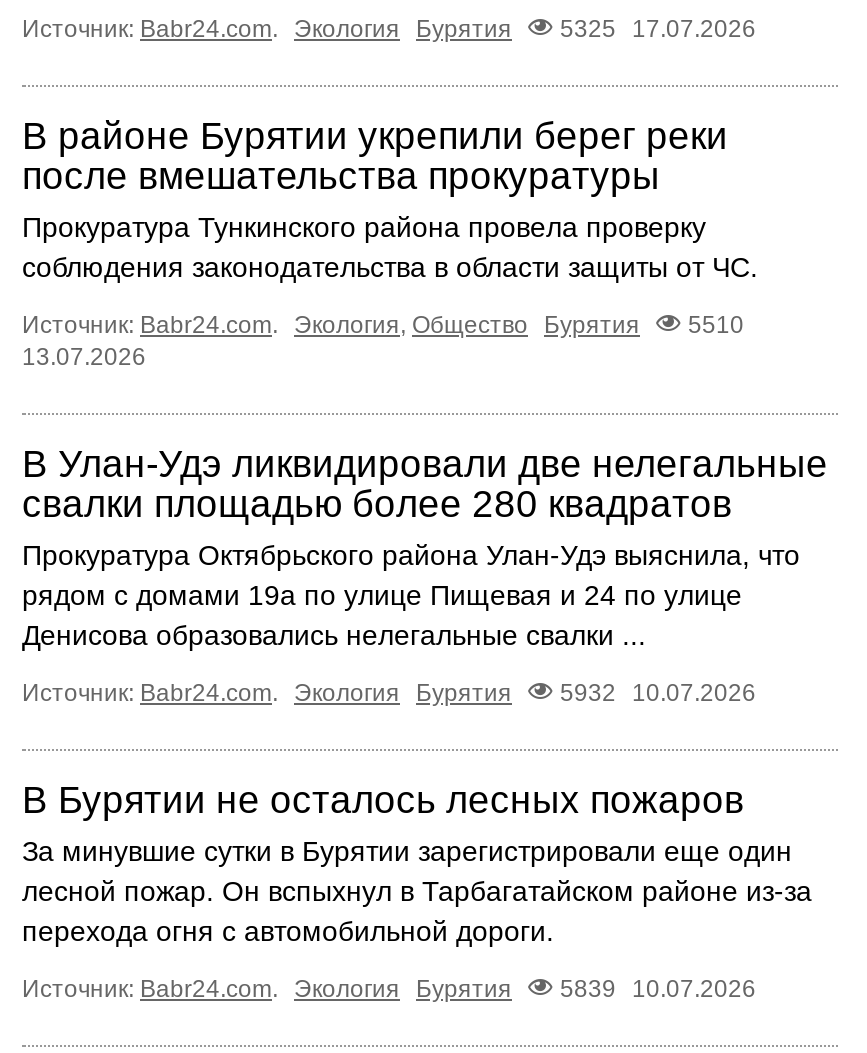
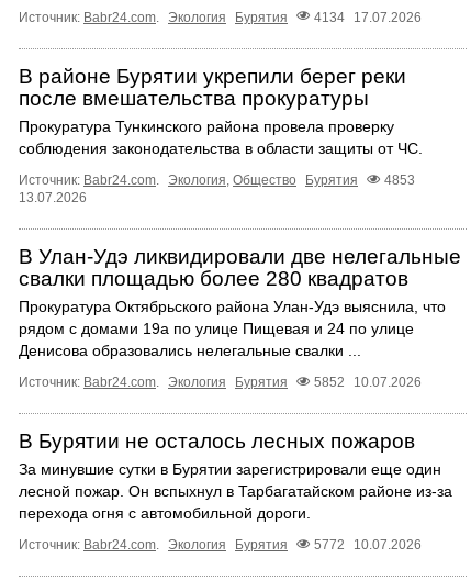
- Источник: Babr24.com. Экология Бурятия 5325 17.07.2026
+ Источник: Babr24.com. Экология Бурятия 4134 17.07.2026

- Источник: Babr24.com. Экология, Общество Бурятия 5510
+ Источник: Babr24.com. Экология, Общество Бурятия 4853

- Источник: Babr24.com. Экология Бурятия 5932 10.07.2026
+ Источник: Babr24.com. Экология Бурятия 5852 10.07.2026

- Источник: Babr24.com. Экология Бурятия 5839 10.07.2026
+ Источник: Babr24.com. Экология Бурятия 5772 10.07.2026
